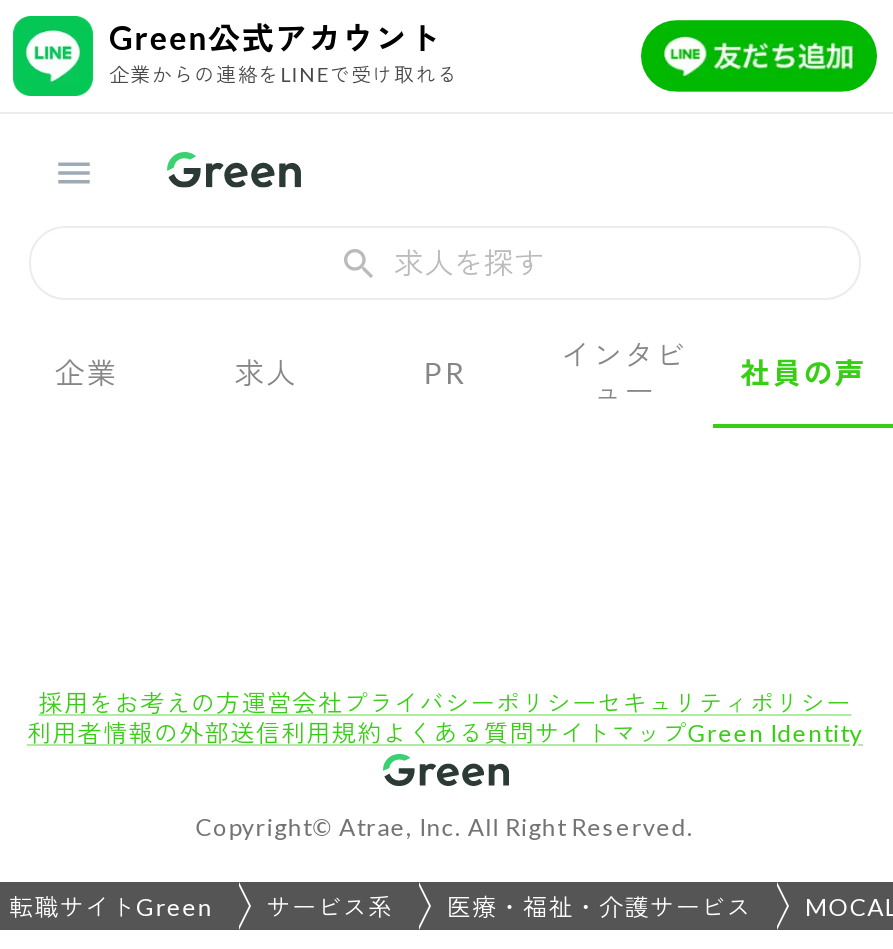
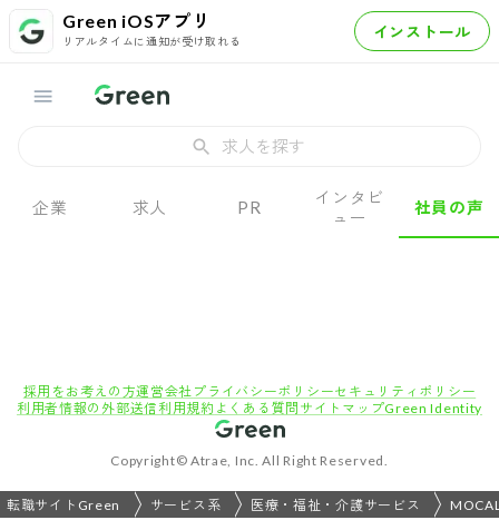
- [image]
- Green公式アカウント
- 企業からの連絡をLINEで受け取れる
+ [image]
+ Green iOSアプリ
+ リアルタイムに通知が受け取れる
+ インストール
